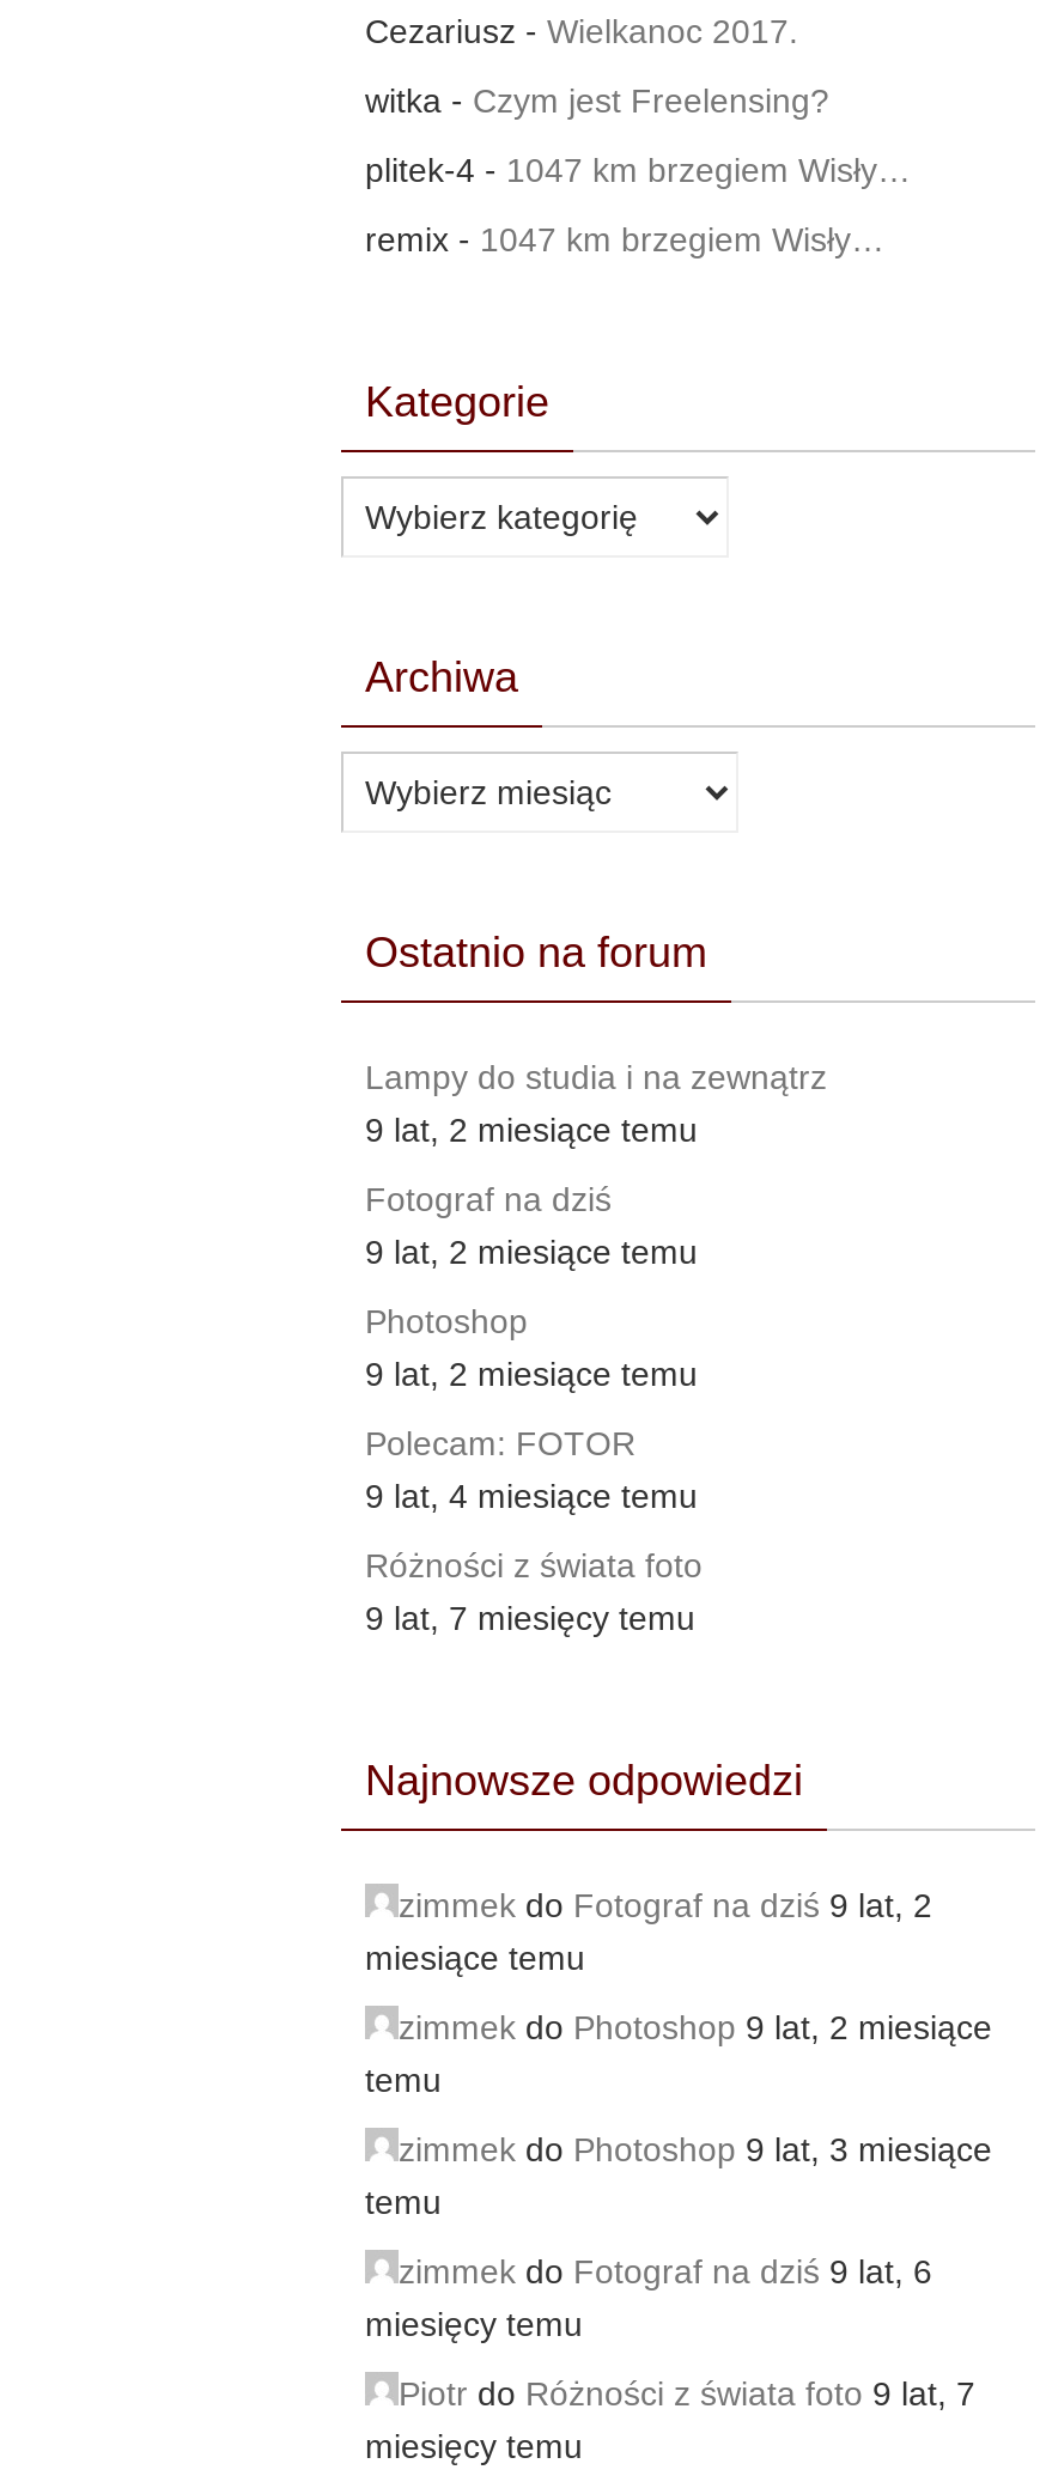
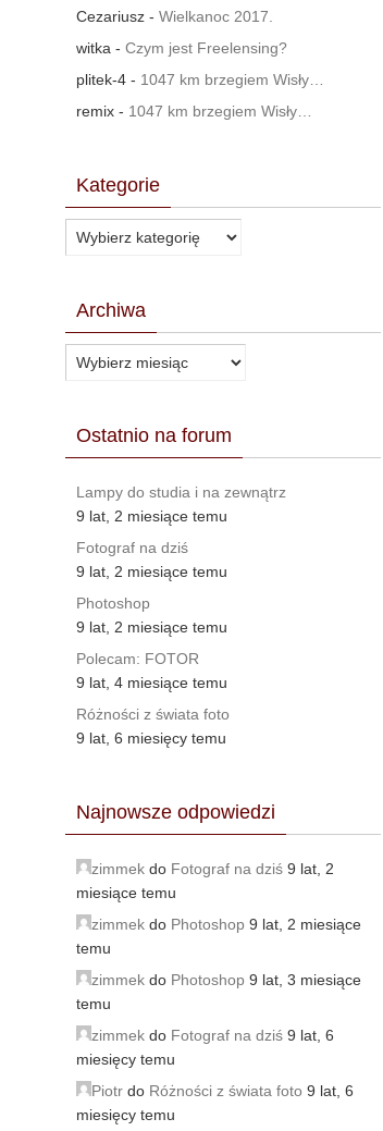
- 9 lat, 7 miesięcy temu
+ 9 lat, 6 miesięcy temu

- Piotr do Różności z świata foto 9 lat, 7
+ Piotr do Różności z świata foto 9 lat, 6
